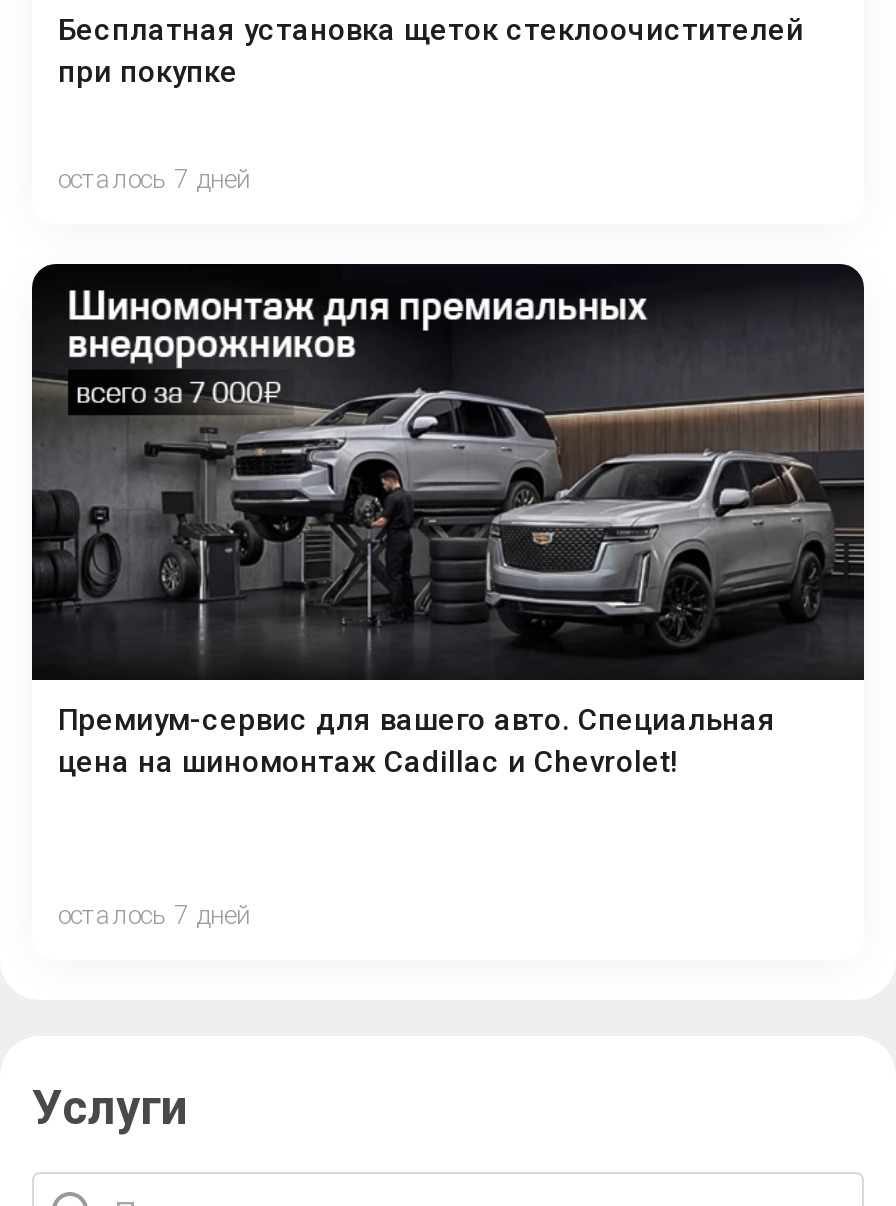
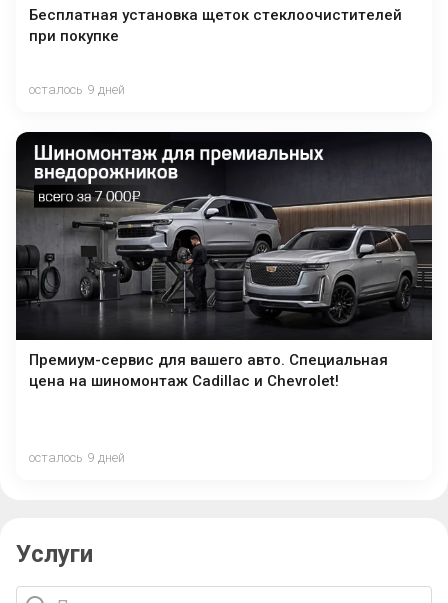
- осталось 7 дней
+ осталось 9 дней

- осталось 7 дней
+ осталось 9 дней
